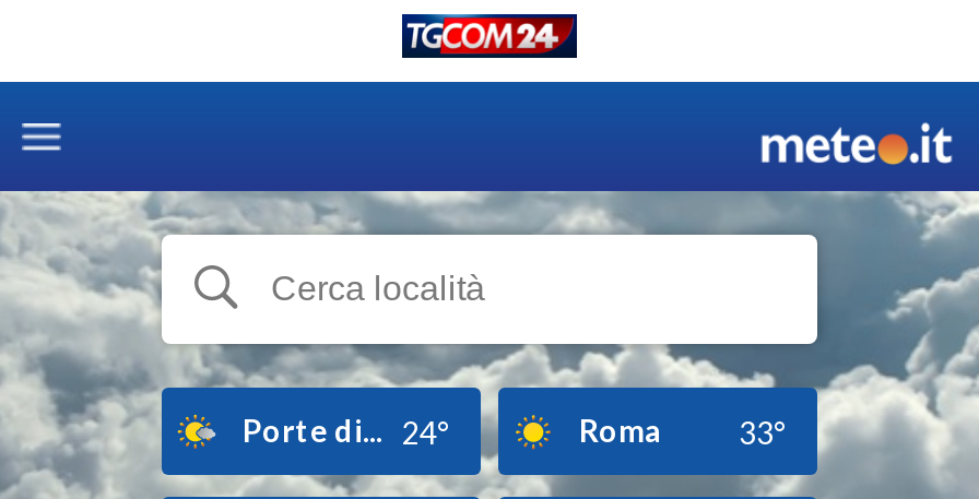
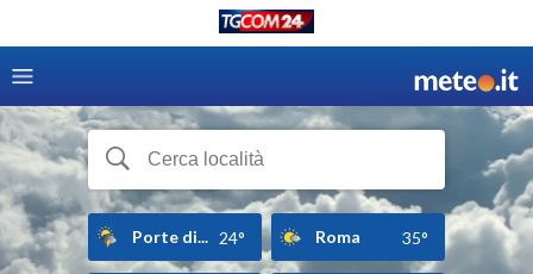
- 33°
+ 35°
